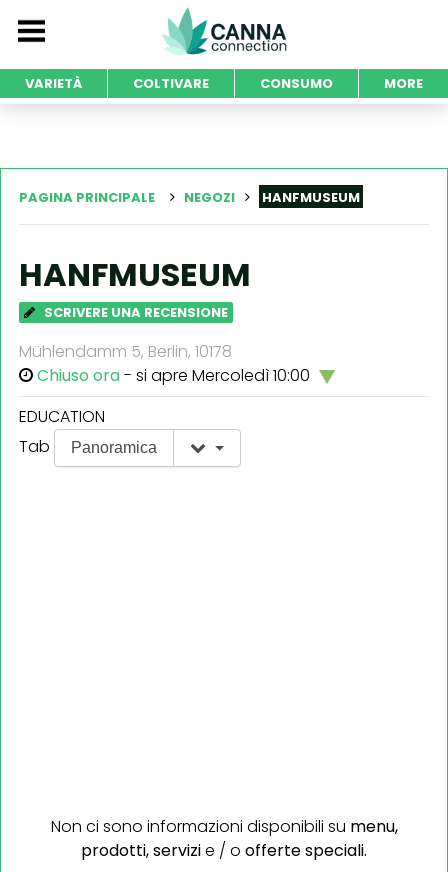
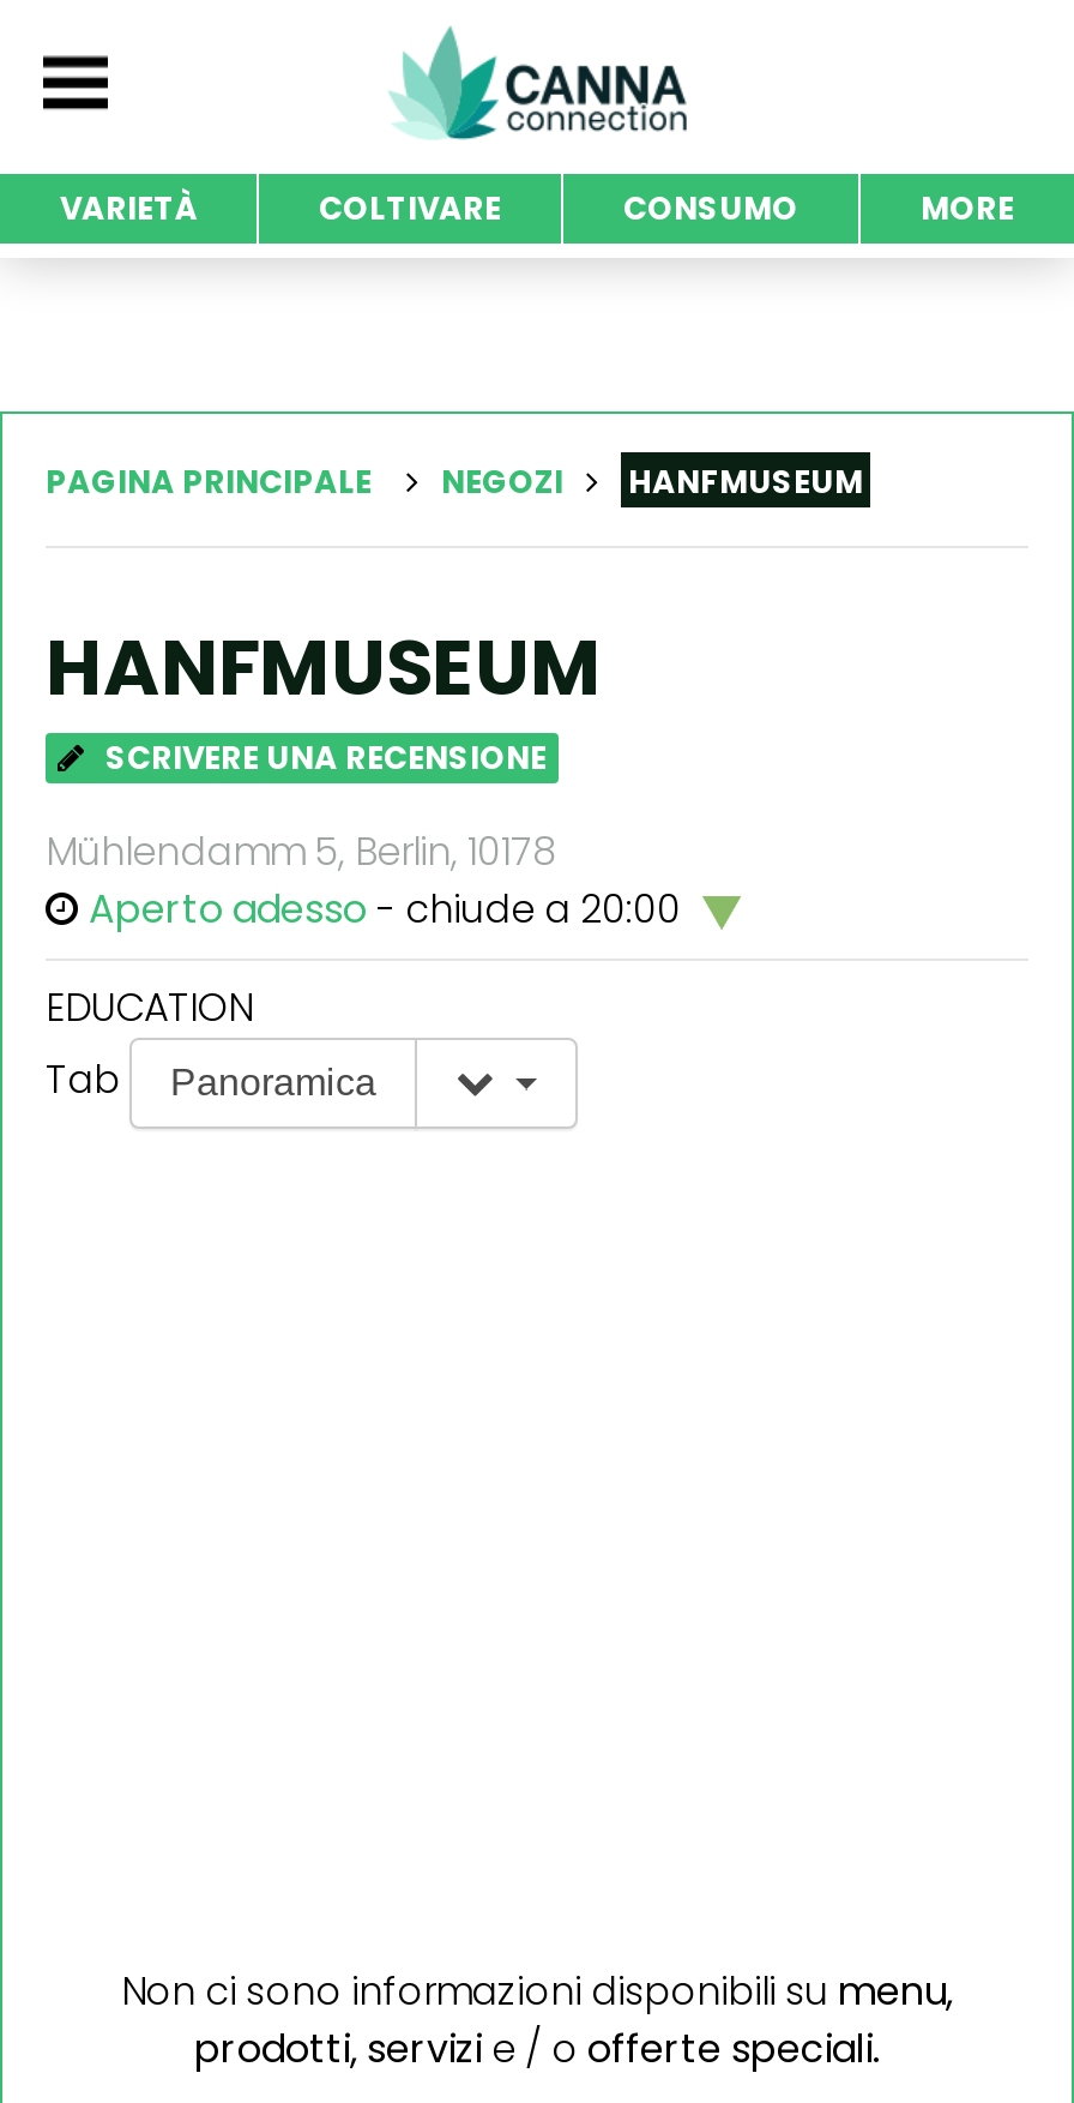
- Chiuso ora - si apre Mercoledì 10:00
+ Aperto adesso - chiude a 20:00
